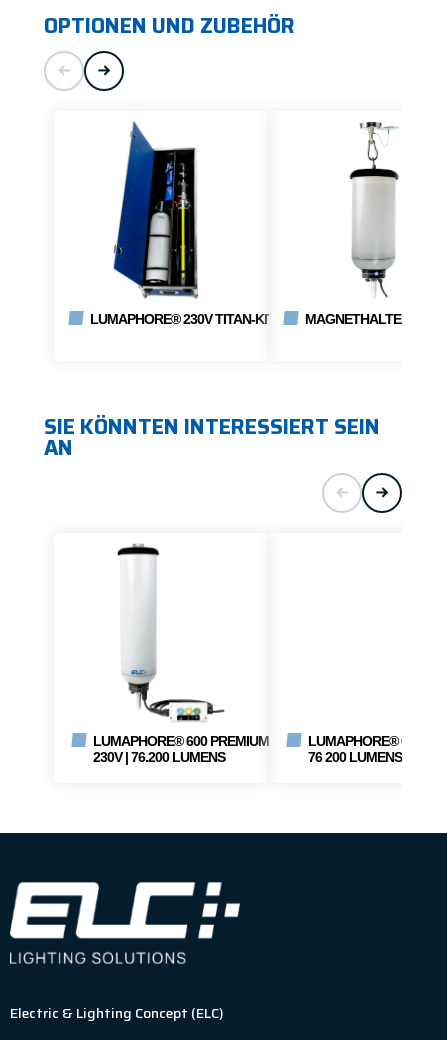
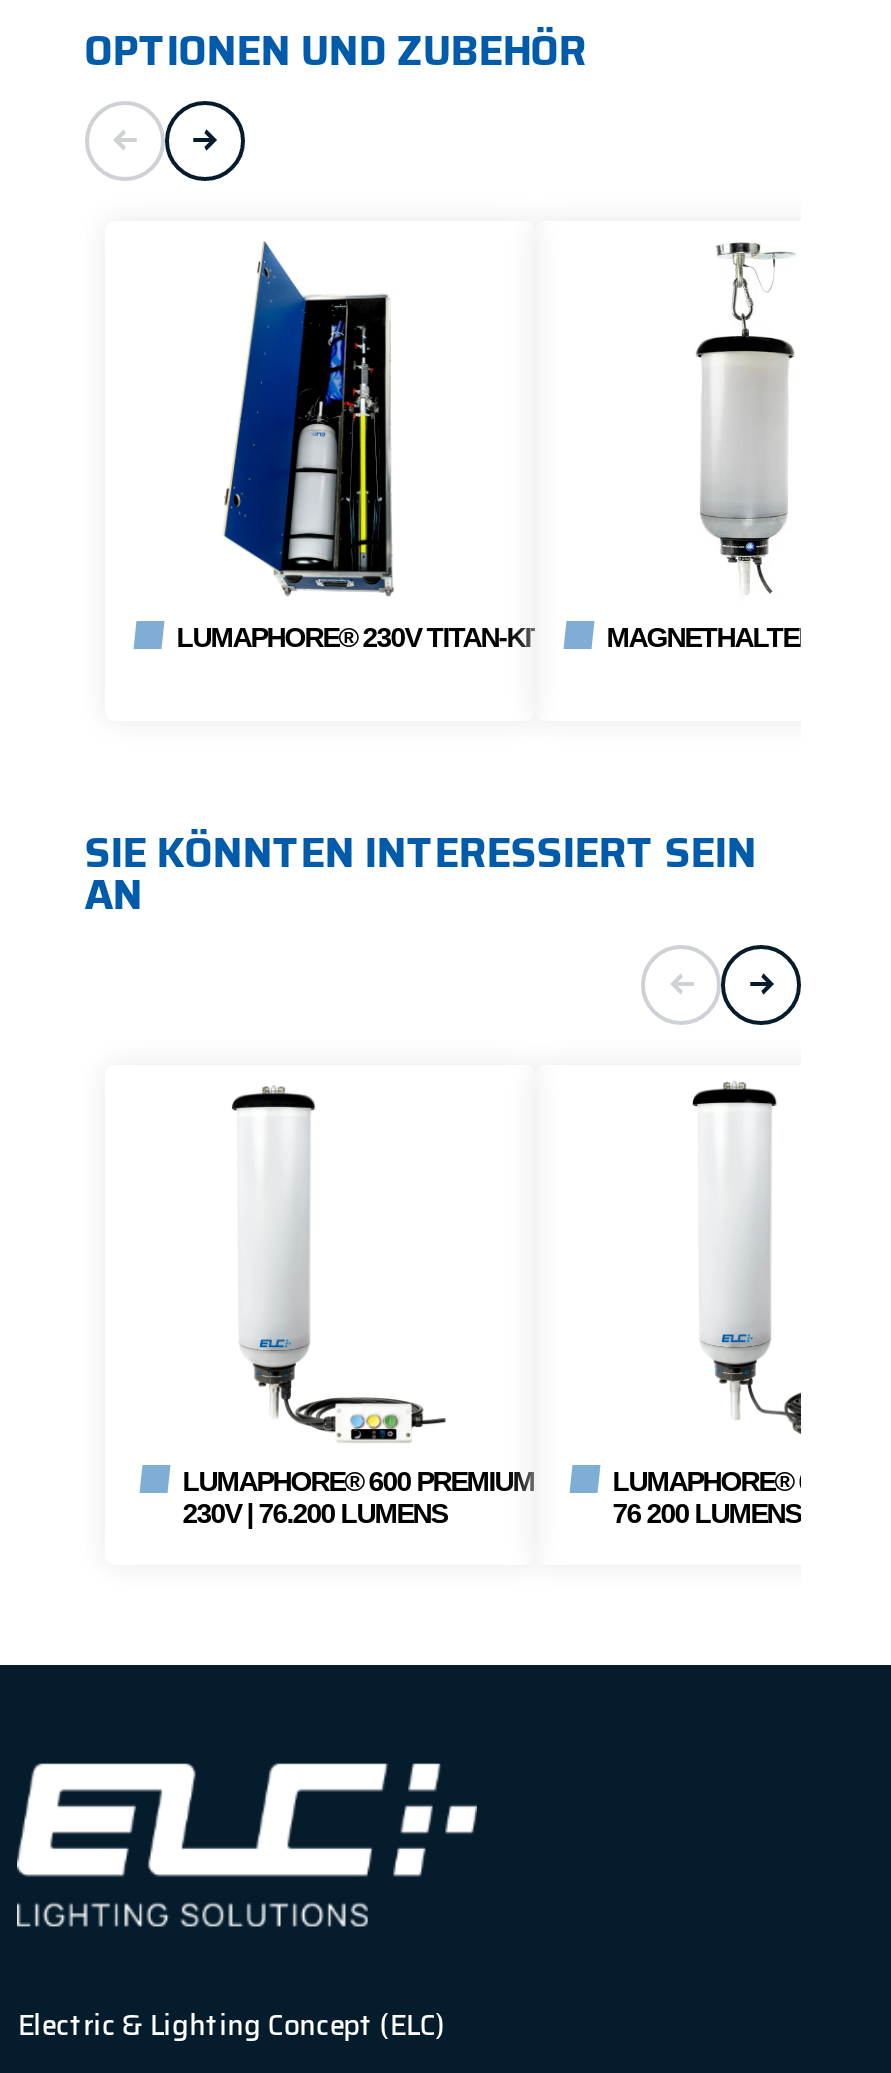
+ [image]
